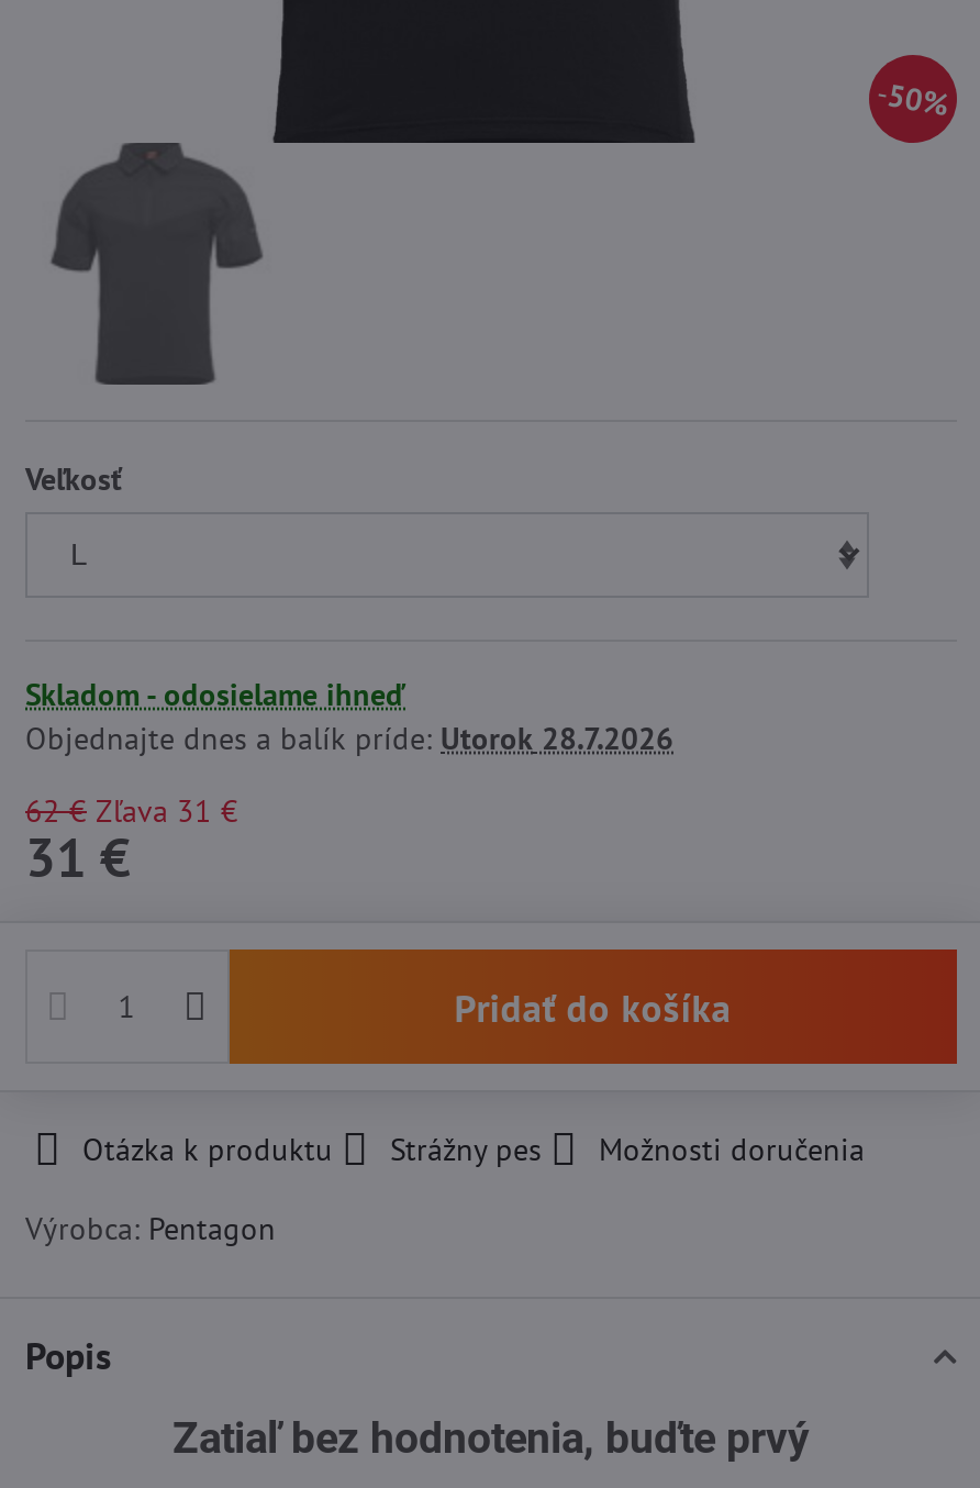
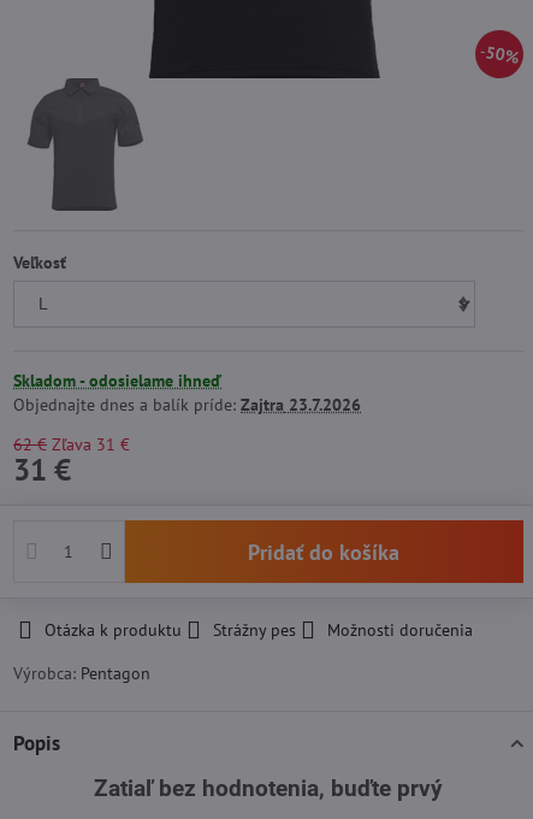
- Objednajte dnes a balík príde: Utorok 28.7.2026
+ Objednajte dnes a balík príde: Zajtra 23.7.2026
